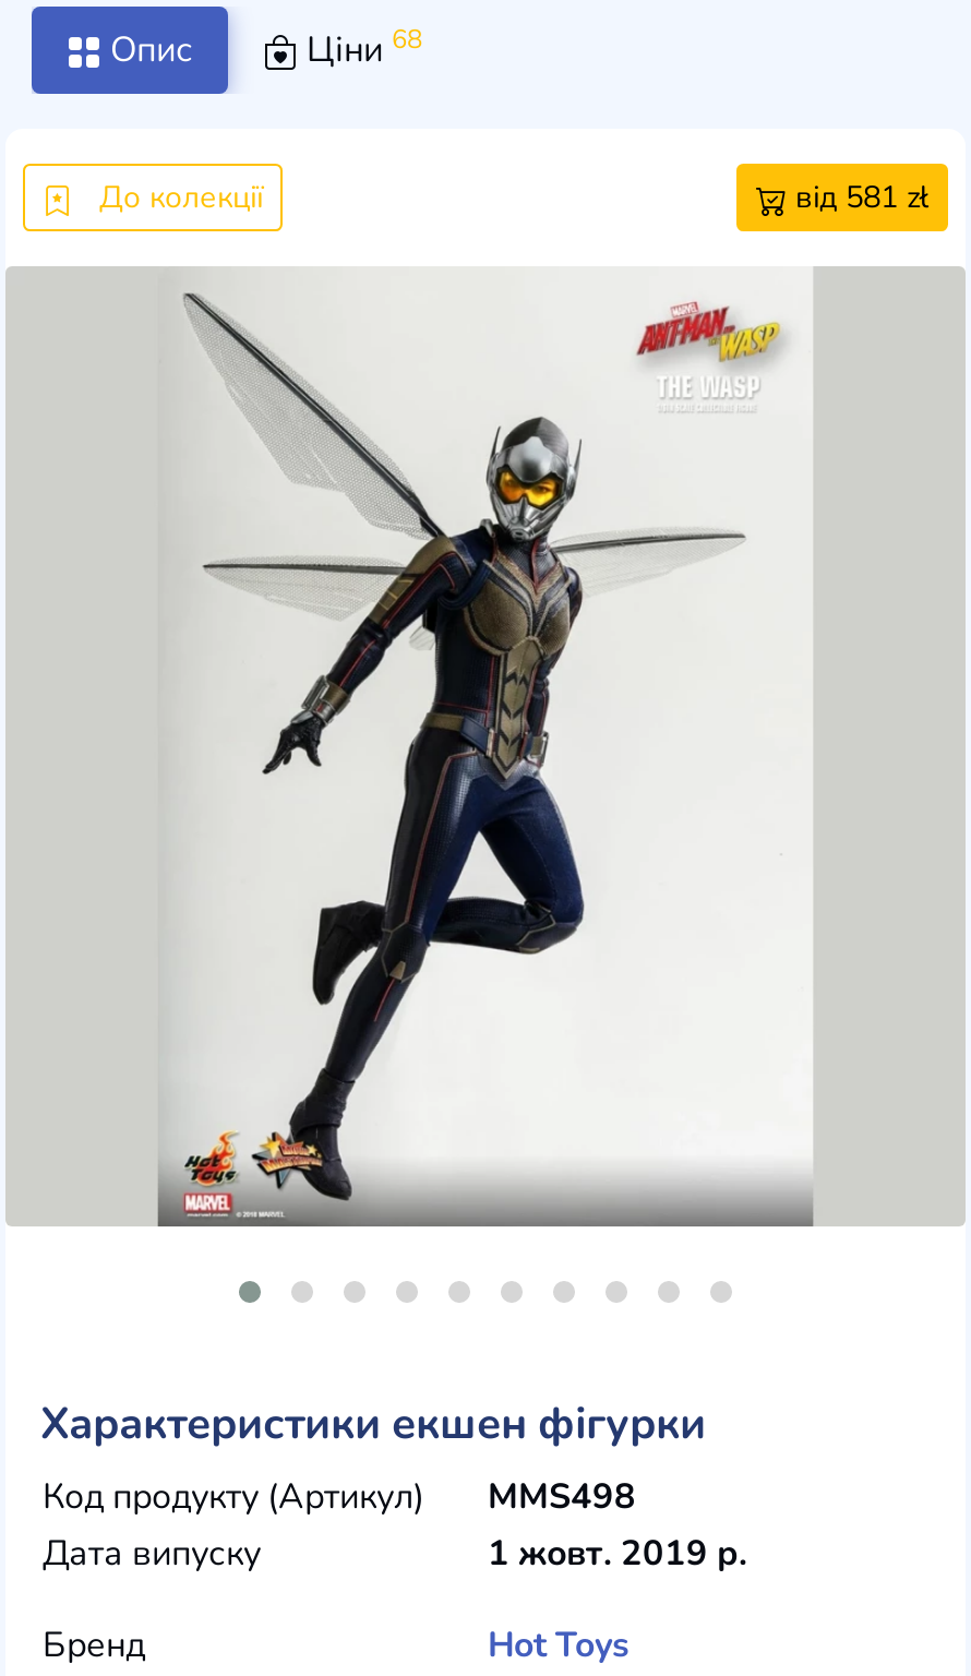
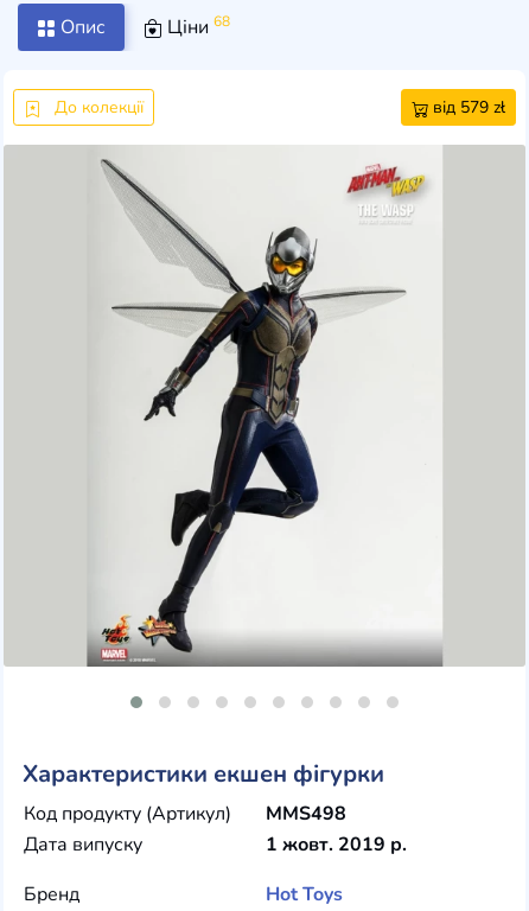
- від 581 zł
+ від 579 zł
